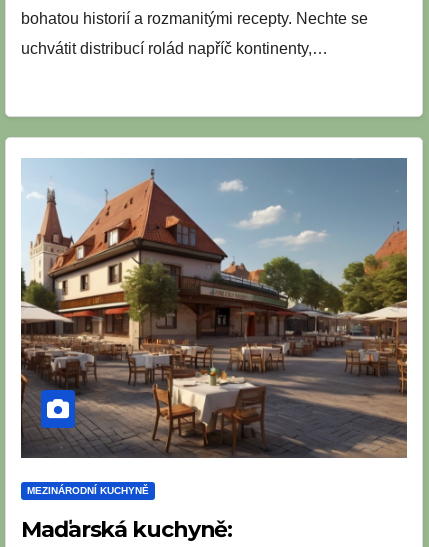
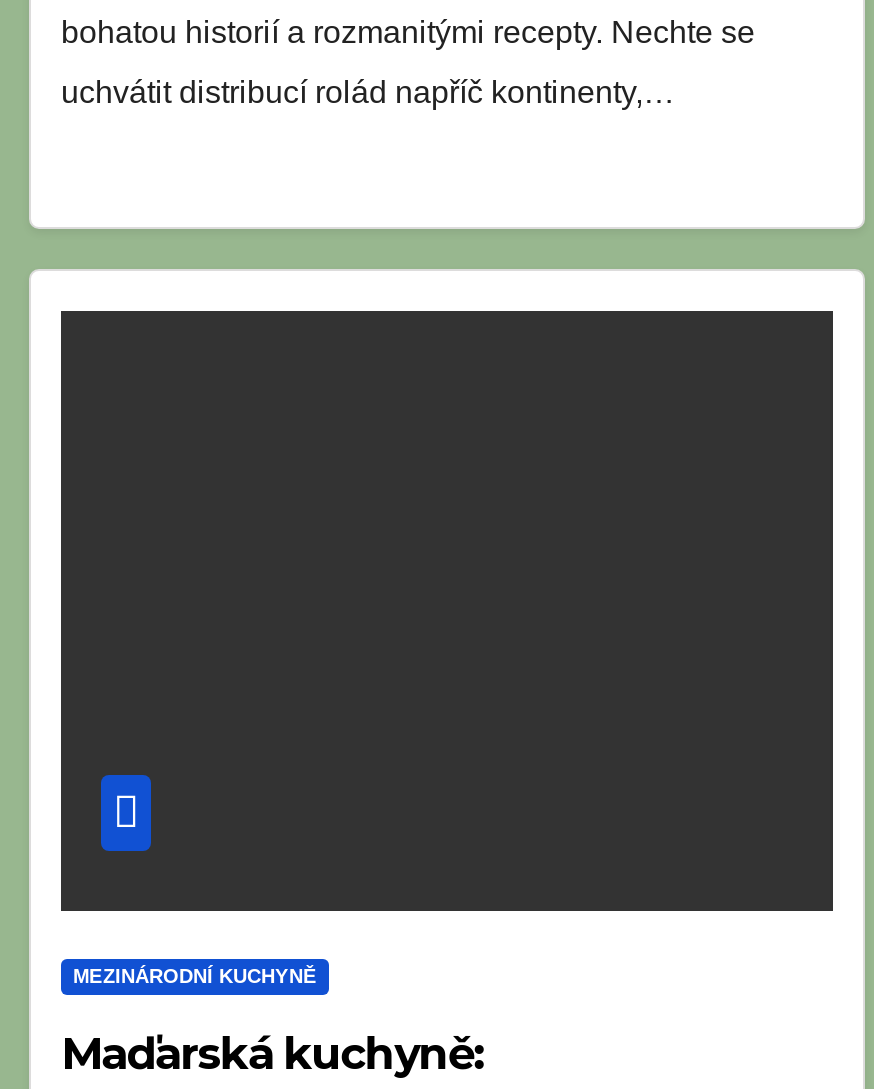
- [image]
